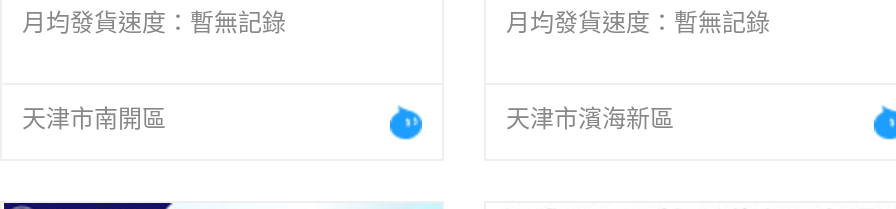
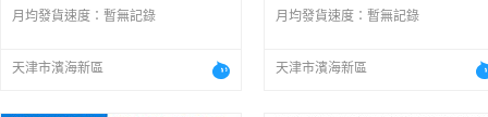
- 天津市南開區
+ 天津市濱海新區
